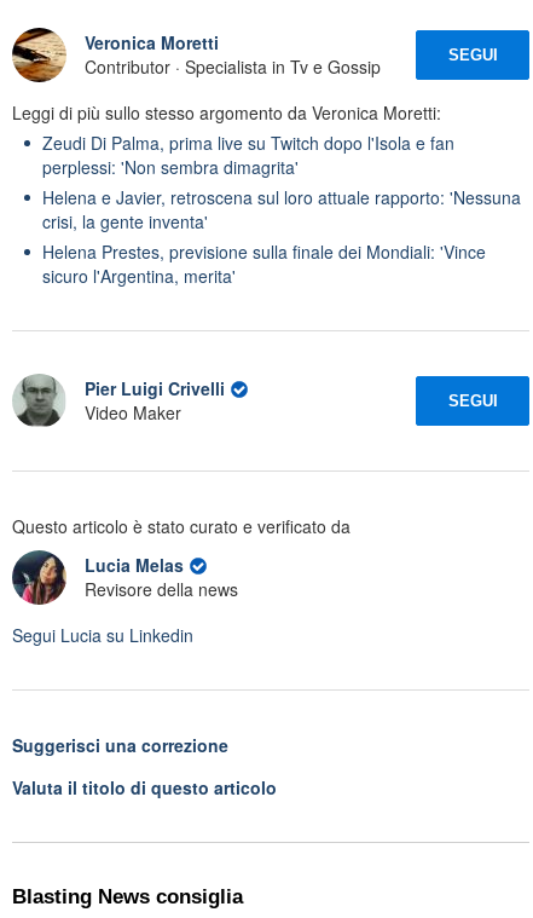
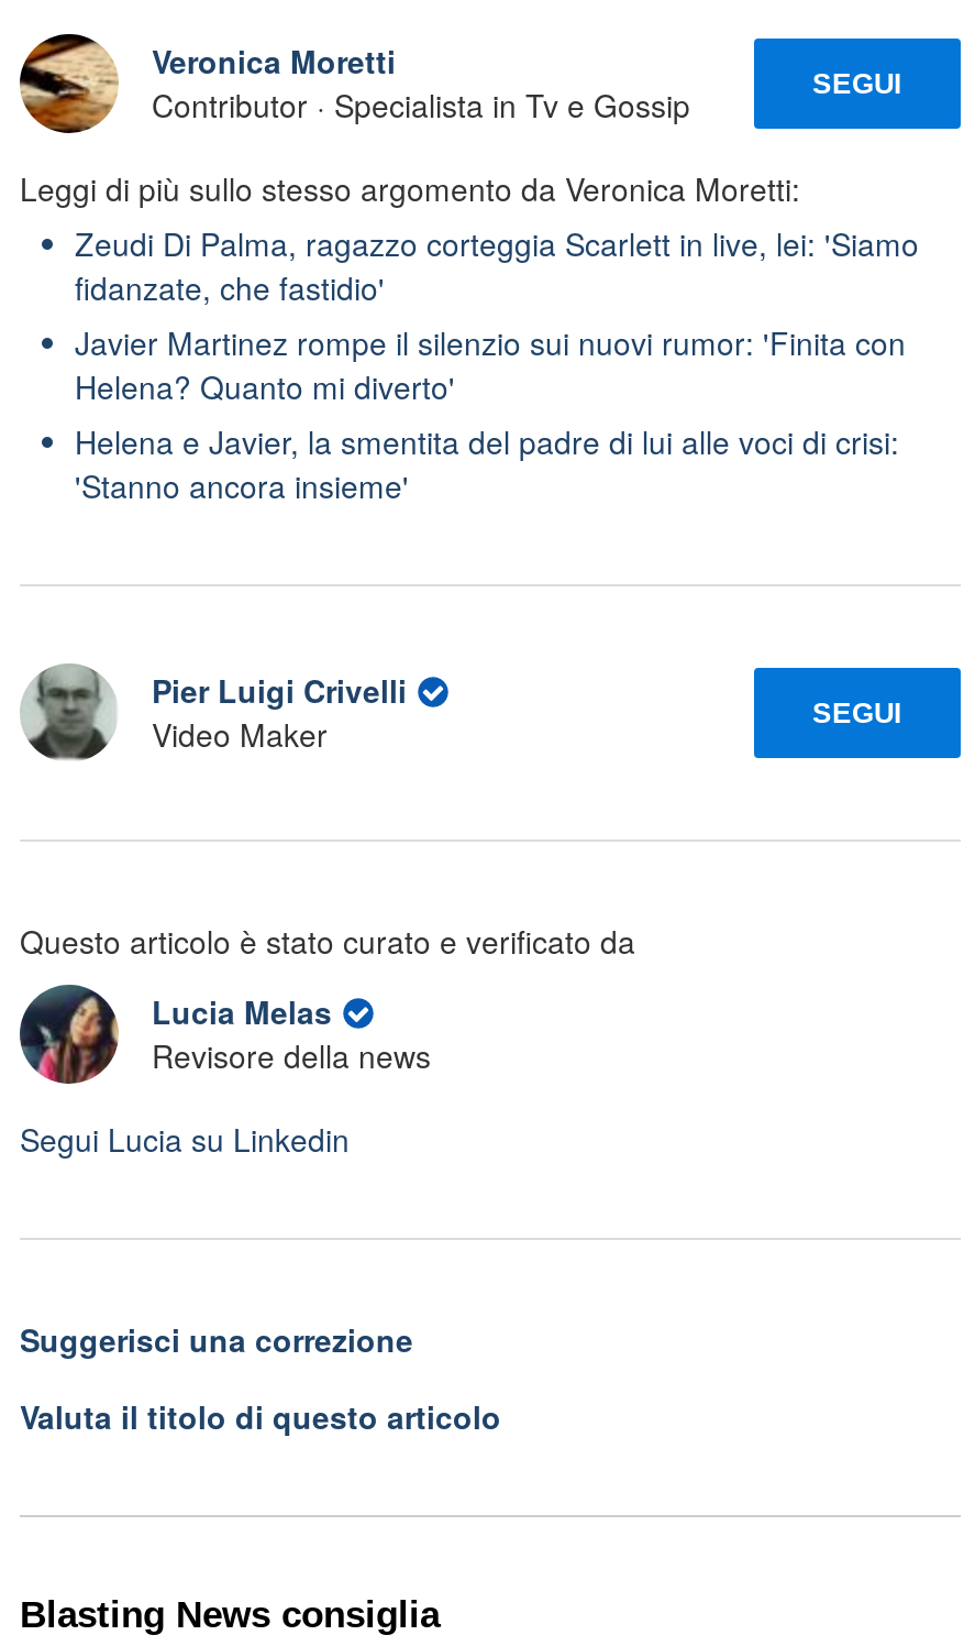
- Zeudi Di Palma, prima live su Twitch dopo l'Isola e fan
- perplessi: 'Non sembra dimagrita'
- Helena e Javier, retroscena sul loro attuale rapporto: 'Nessuna
- crisi, la gente inventa'
- Helena Prestes, previsione sulla finale dei Mondiali: 'Vince
- sicuro l'Argentina, merita'
+ Zeudi Di Palma, ragazzo corteggia Scarlett in live, lei: 'Siamo
+ fidanzate, che fastidio'
+ Javier Martinez rompe il silenzio sui nuovi rumor: 'Finita con
+ Helena? Quanto mi diverto'
+ Helena e Javier, la smentita del padre di lui alle voci di crisi:
+ 'Stanno ancora insieme'
